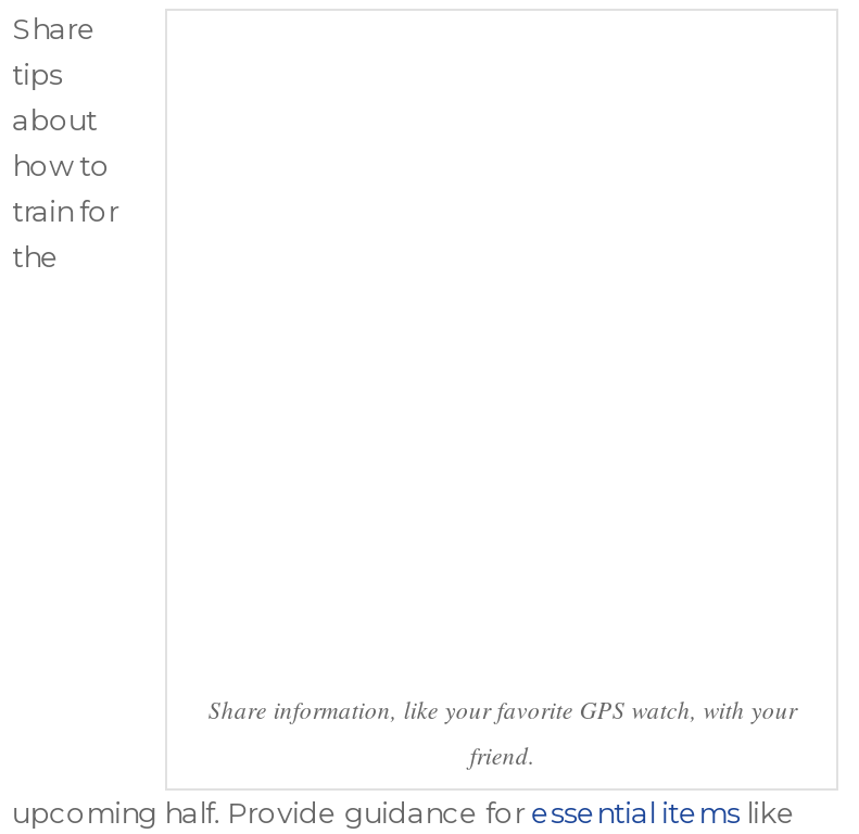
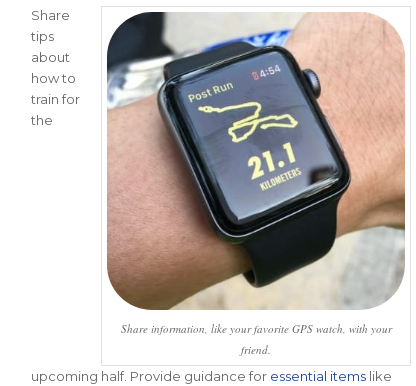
+ [image]
